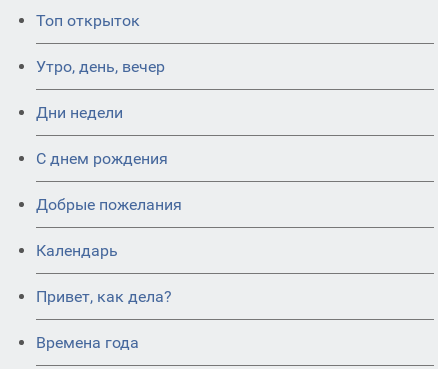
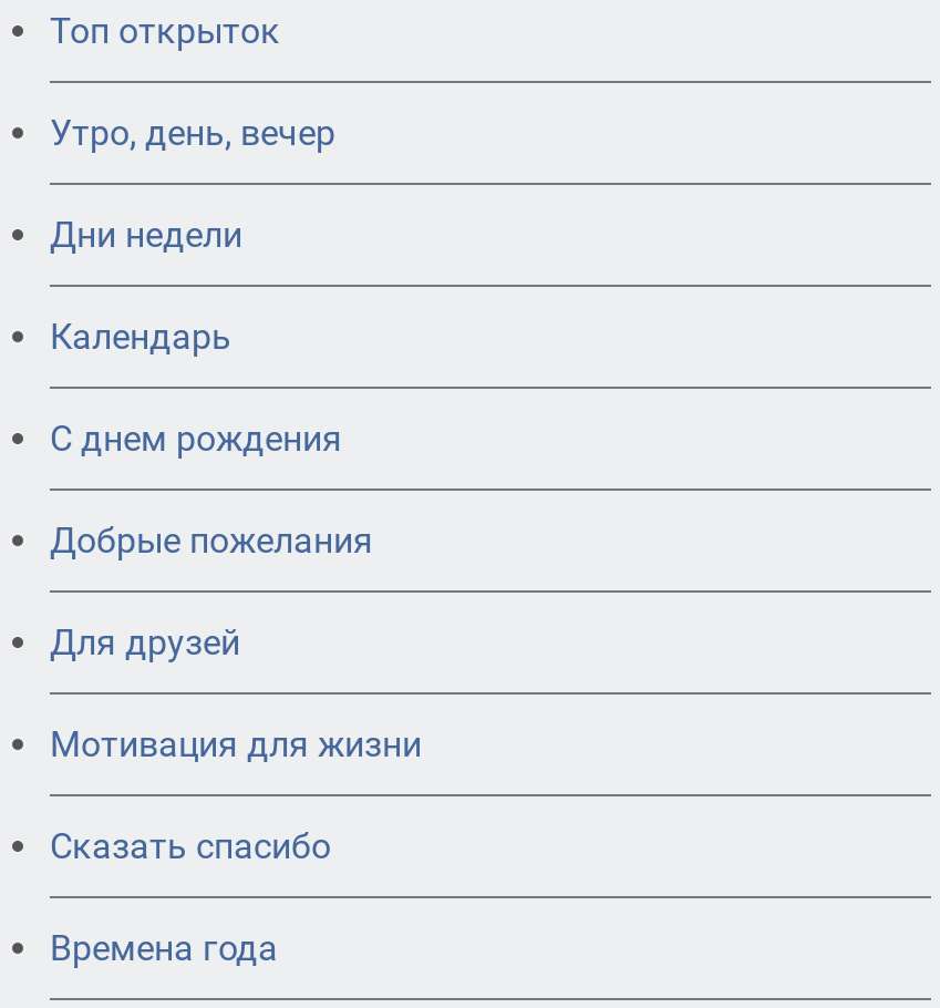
+ Календарь

- Календарь
- Привет, как дела?
+ Для друзей
+ Мотивация для жизни
+ Сказать спасибо
